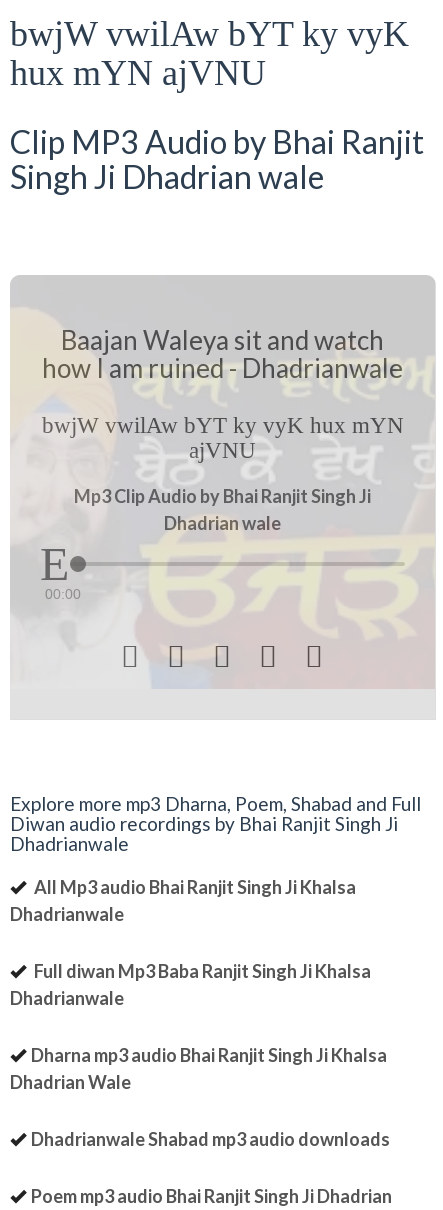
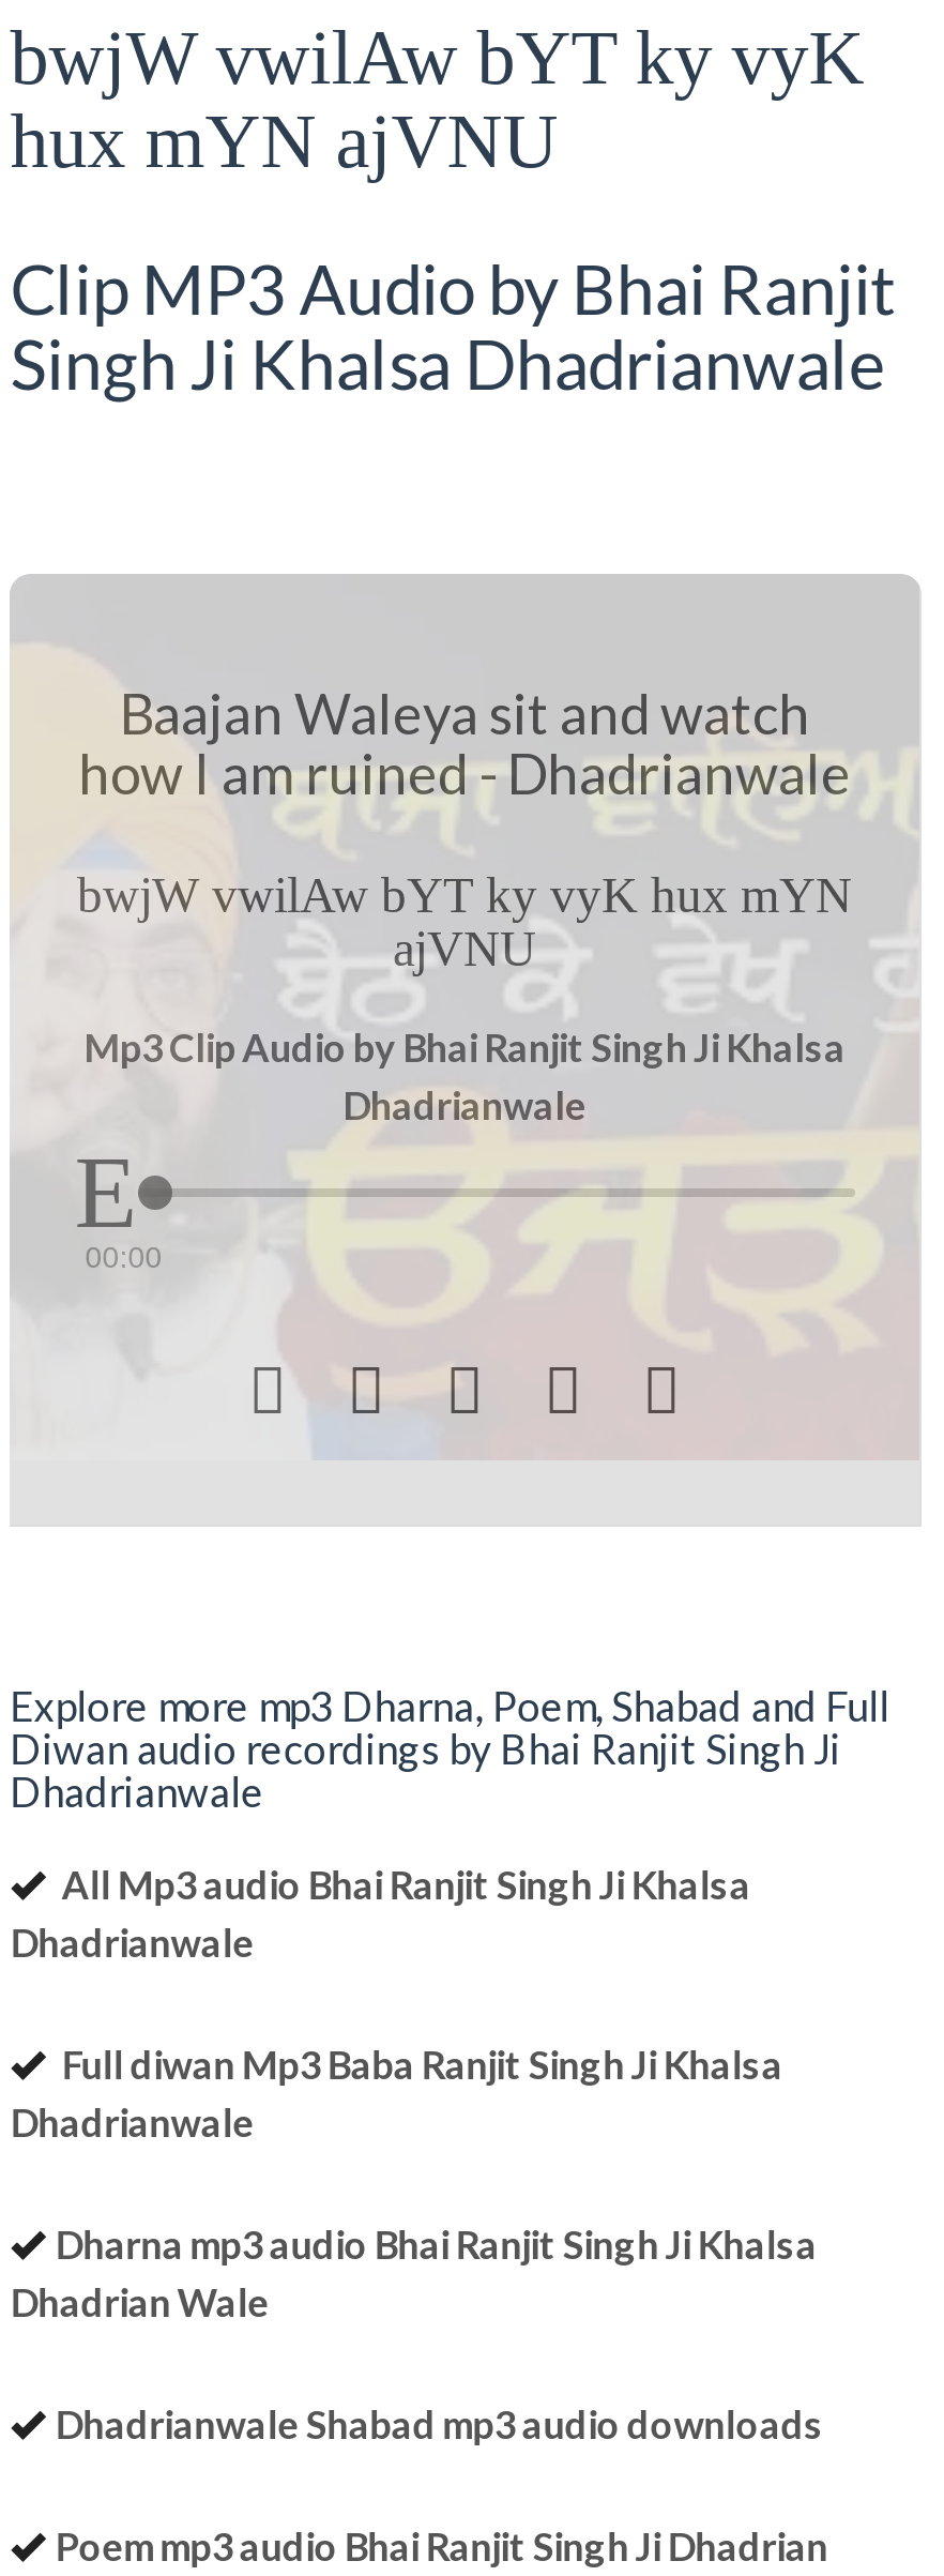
- Singh Ji Dhadrian wale
+ Singh Ji Khalsa Dhadrianwale

- Mp3 Clip Audio by Bhai Ranjit Singh Ji
- Dhadrian wale
+ Mp3 Clip Audio by Bhai Ranjit Singh Ji Khalsa
+ Dhadrianwale
